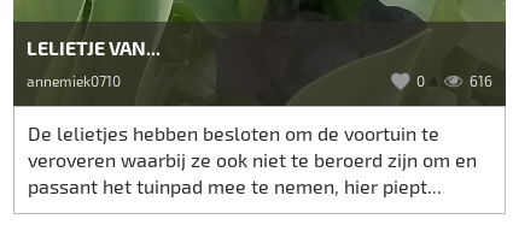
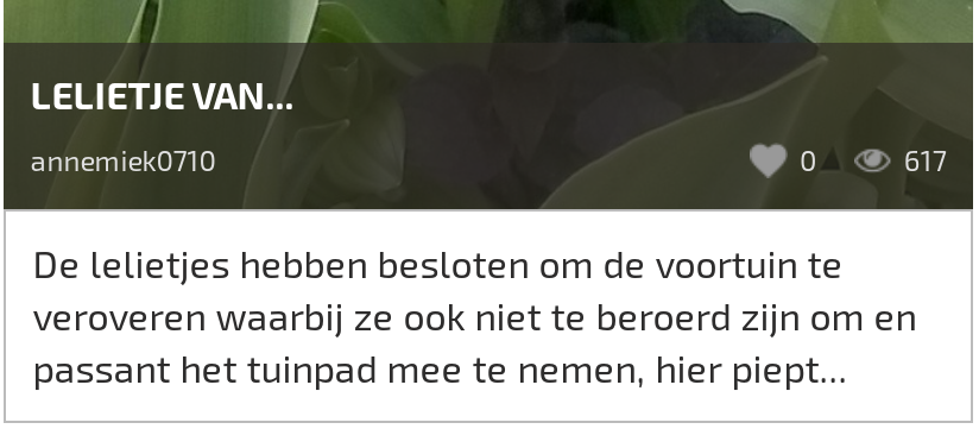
- 616
+ 617
